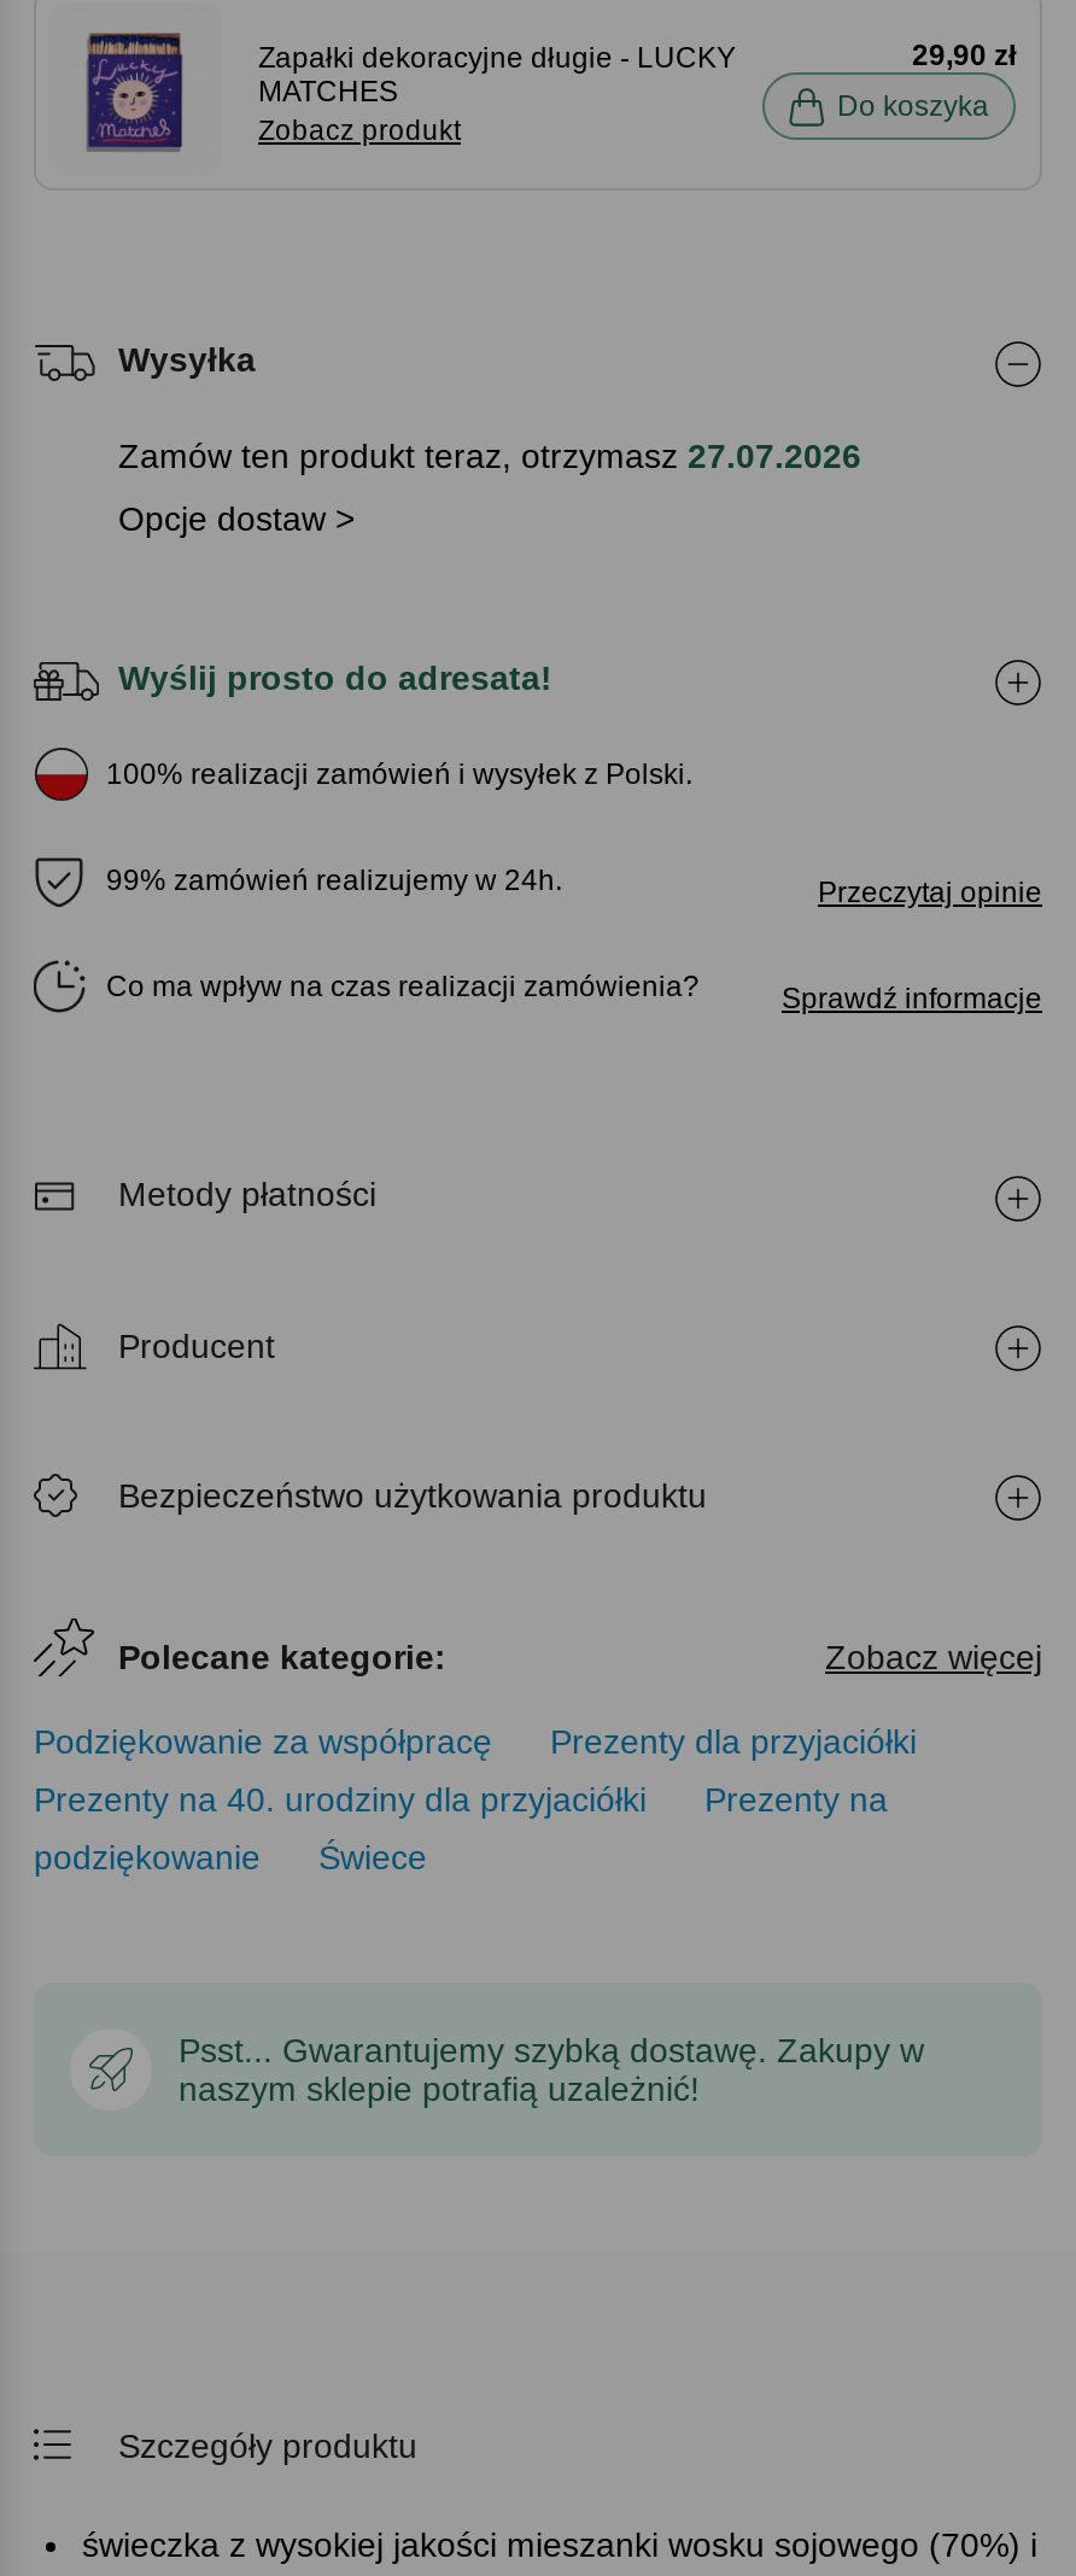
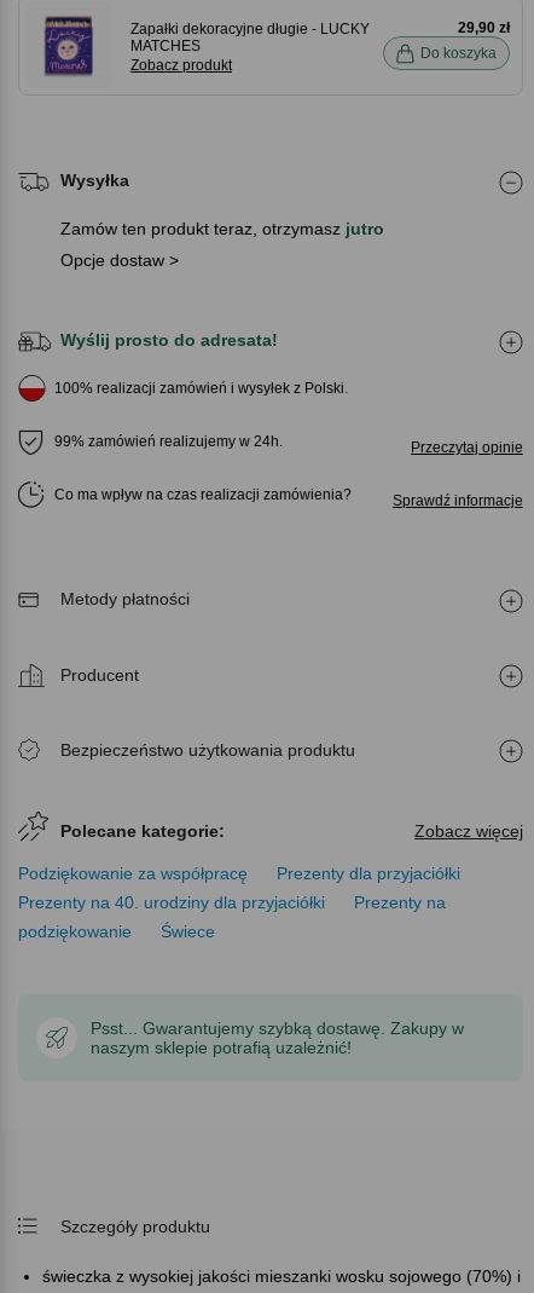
- Zamów ten produkt teraz, otrzymasz 27.07.2026
+ Zamów ten produkt teraz, otrzymasz jutro
